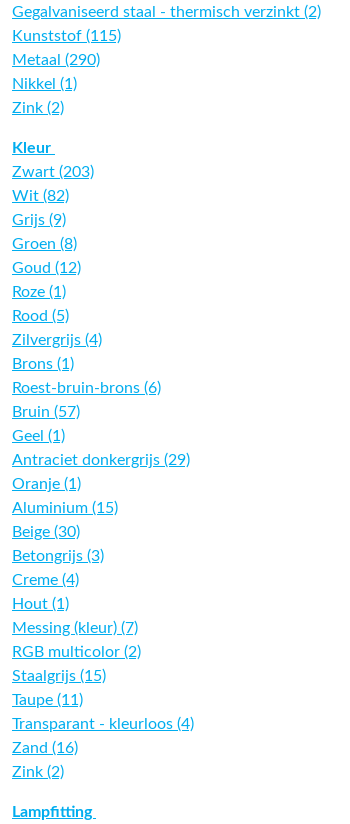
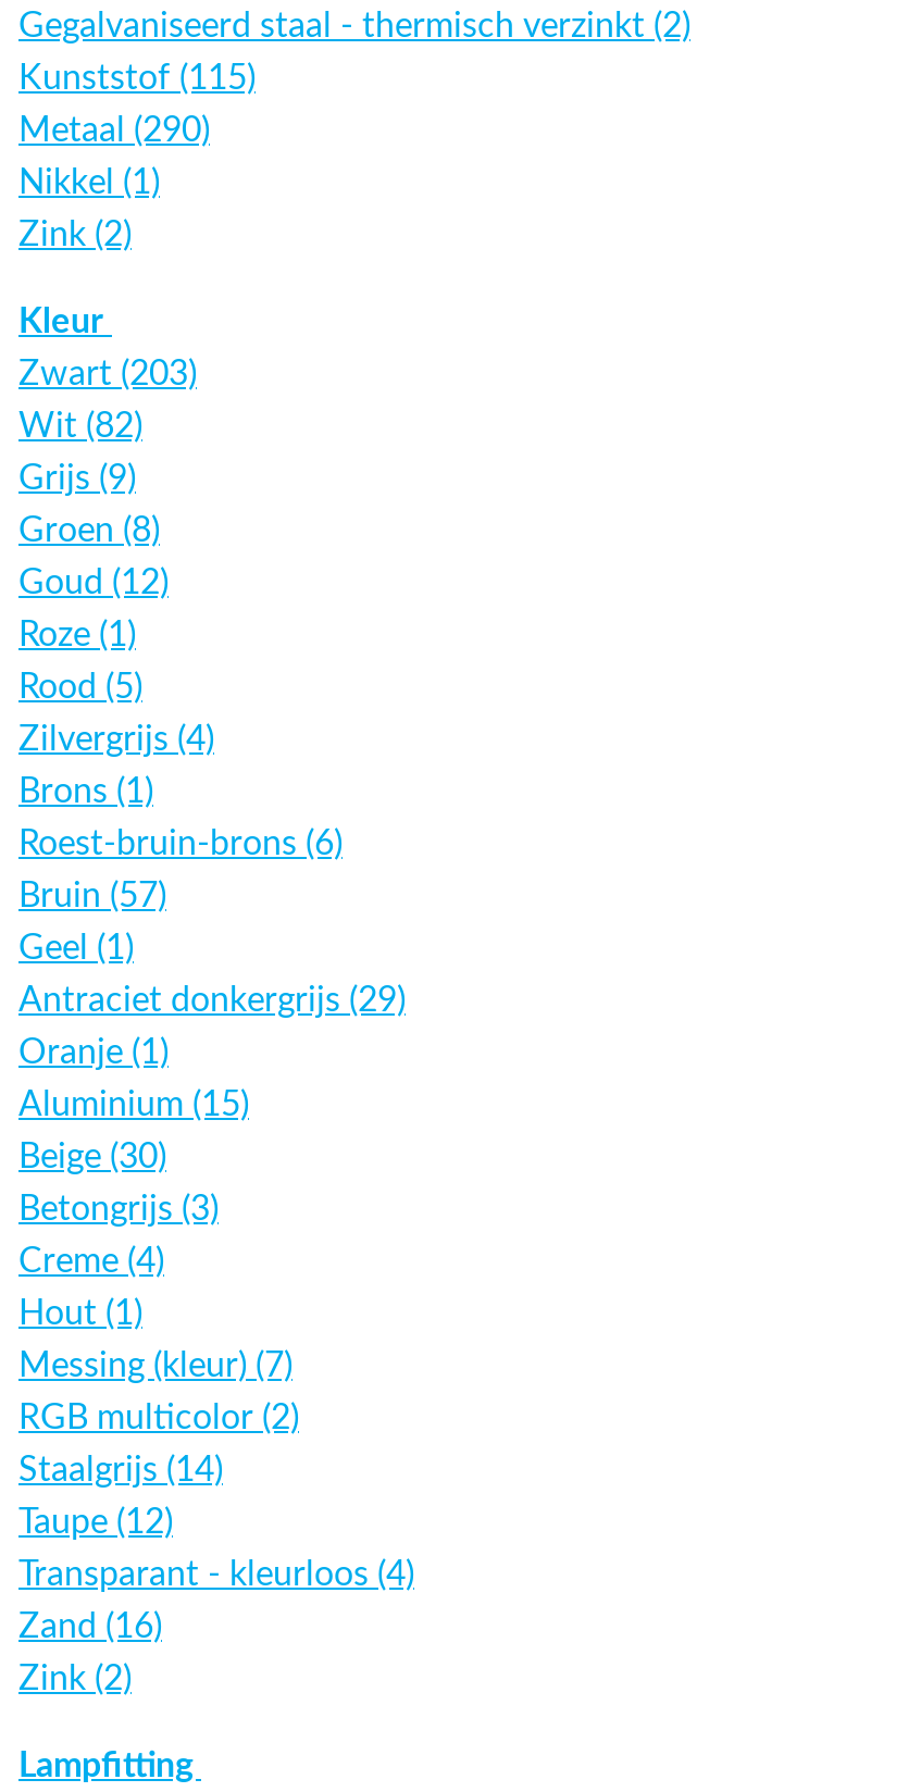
- Staalgrijs (15)
+ Staalgrijs (14)

- Taupe (11)
+ Taupe (12)
